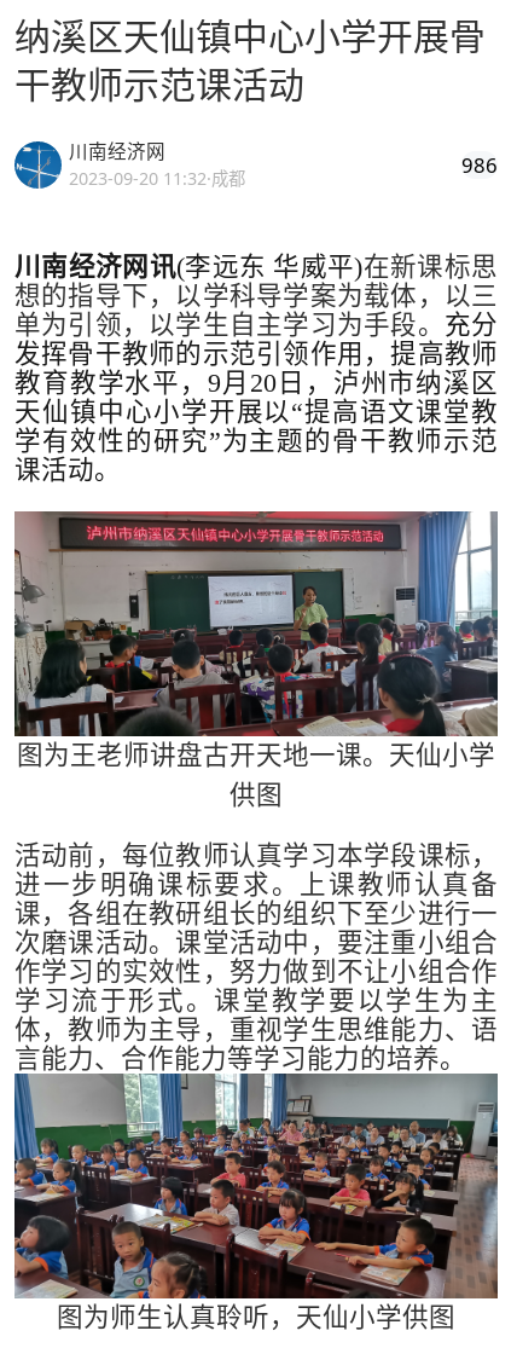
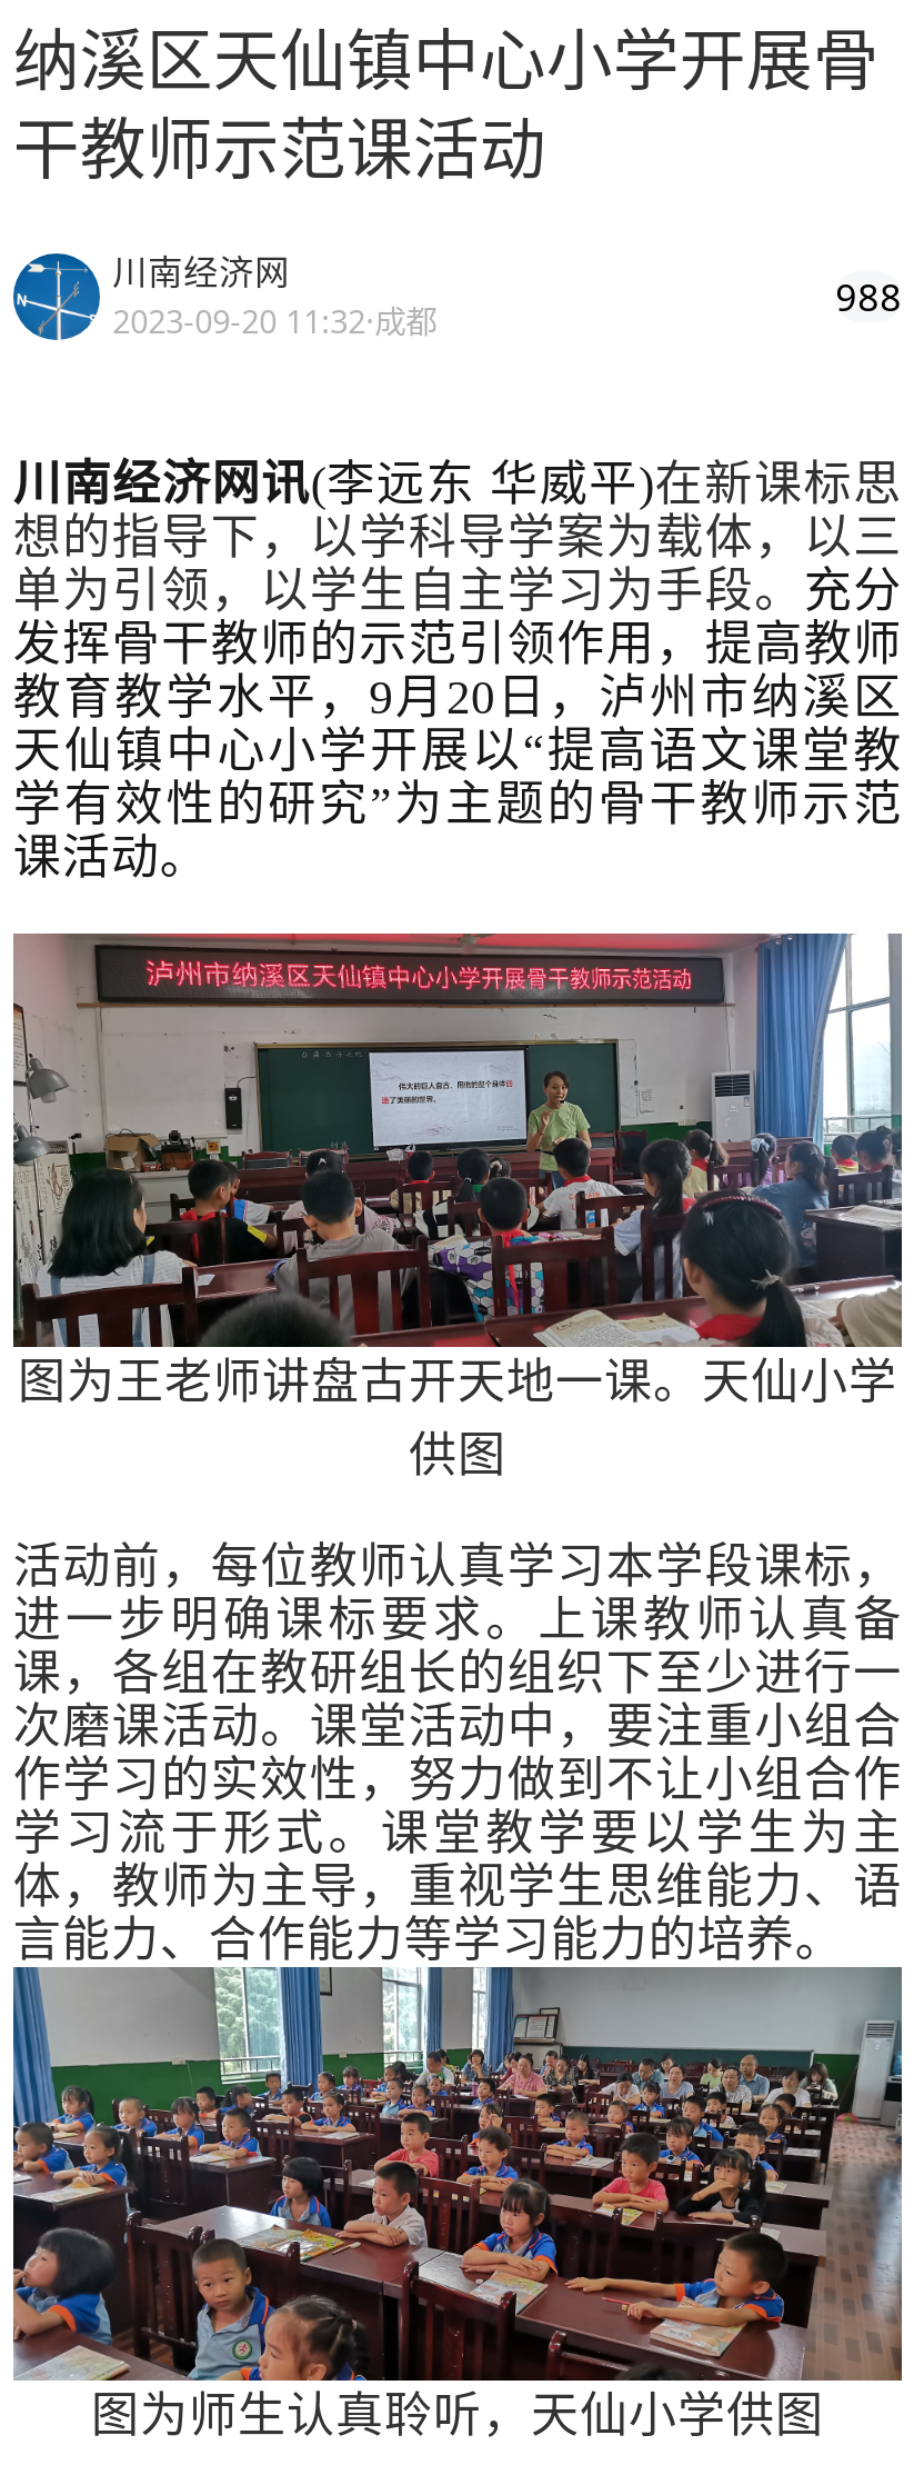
- 986
+ 988
